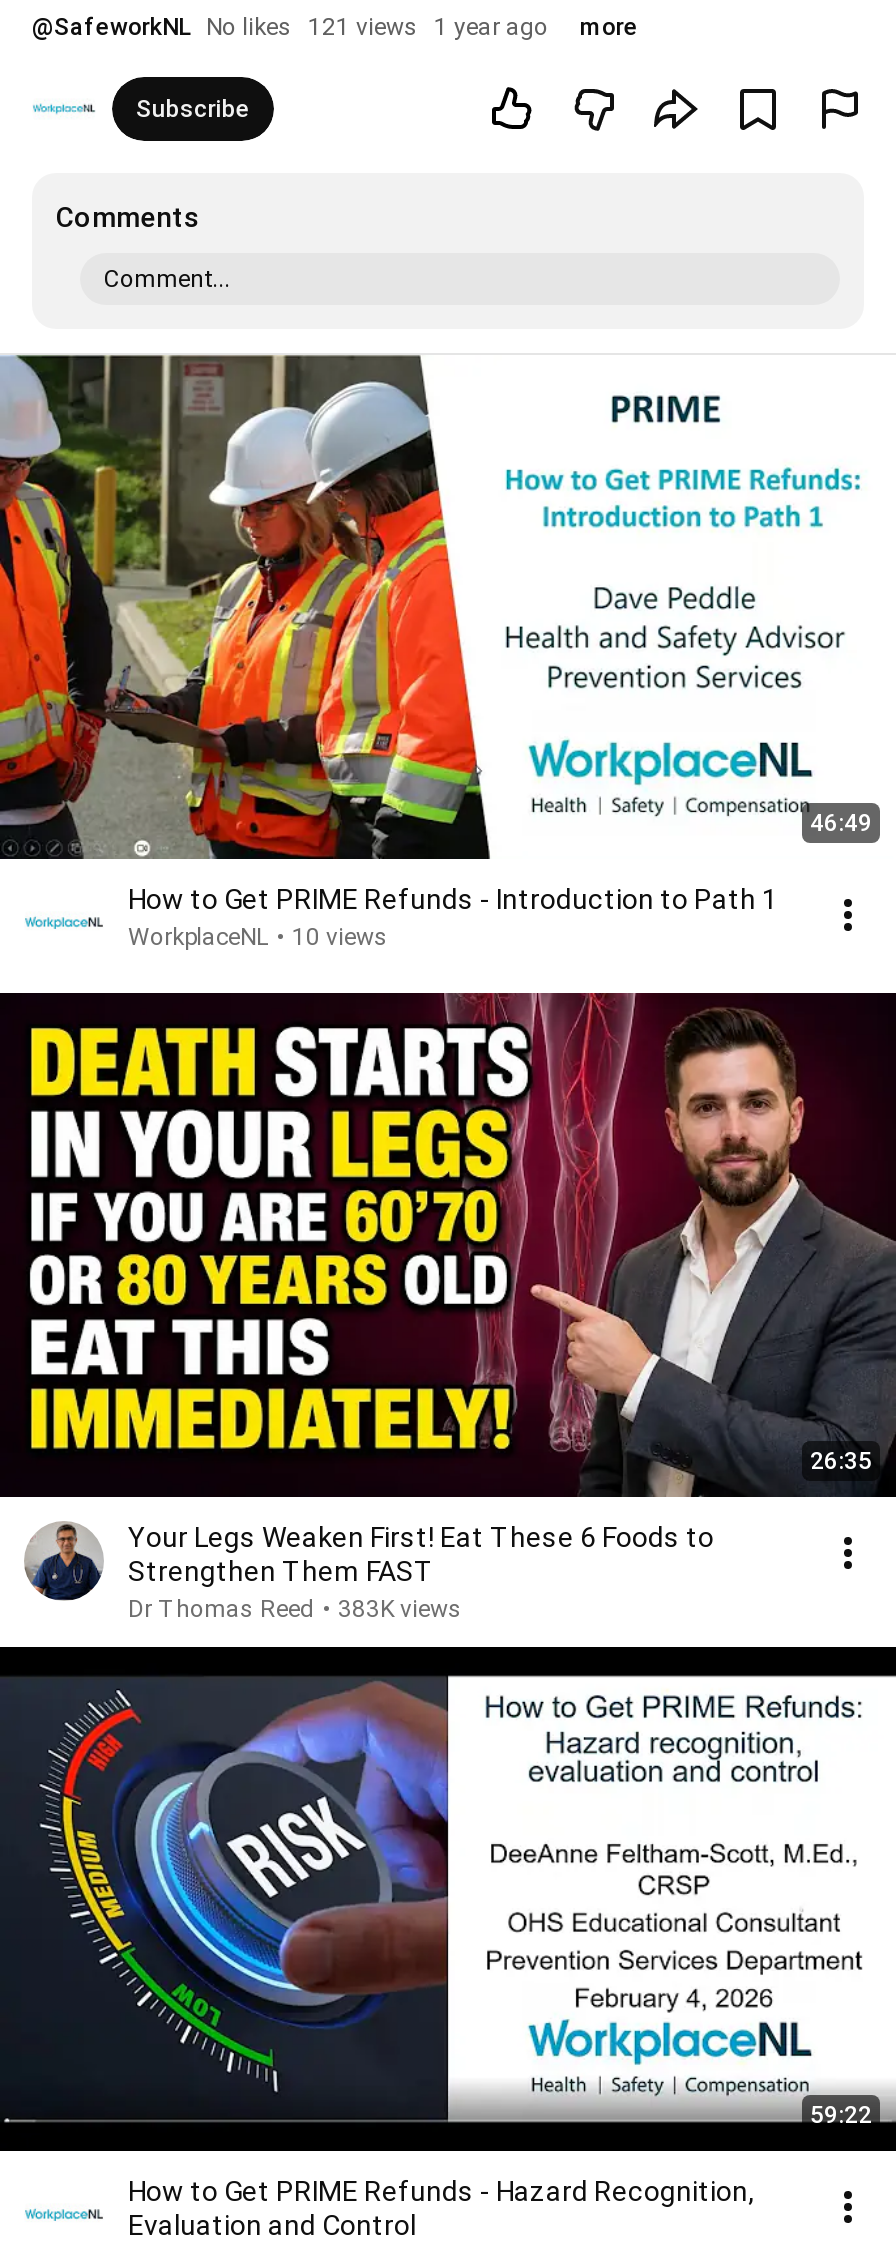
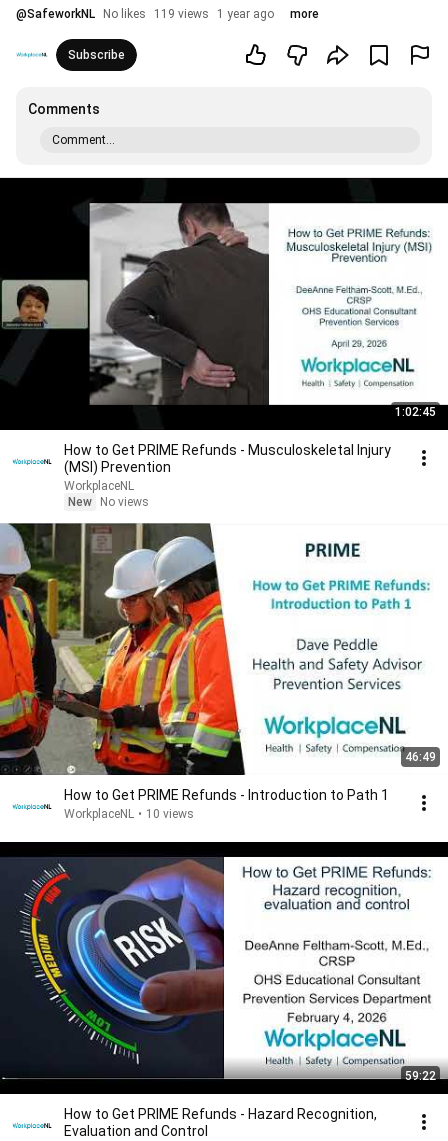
- @SafeworkNL No likes 121 views 1 year ago
+ @SafeworkNL No likes 119 views 1 year ago

+ [image]
+ 1:02:45
+ How to Get PRIME Refunds - Musculoskeletal Injury
+ (MSI) Prevention
+ WorkplaceNL
+ New No views

moved down: [image] | 46:49 | How to Get PRIME Refunds - Introduction to Path 1 | WorkplaceNL • 10 views

- [image]
- 26:35
- Your Legs Weaken First! Eat These 6 Foods to
- Strengthen Them FAST
- Dr Thomas Reed • 383K views

- [image]
